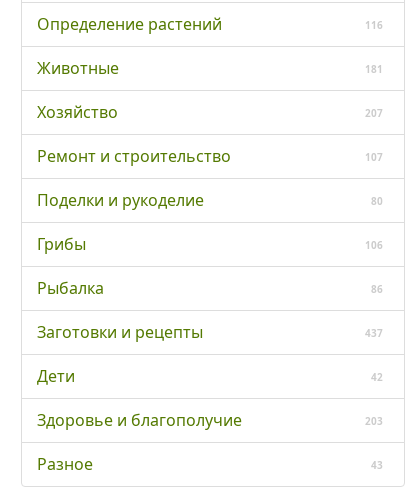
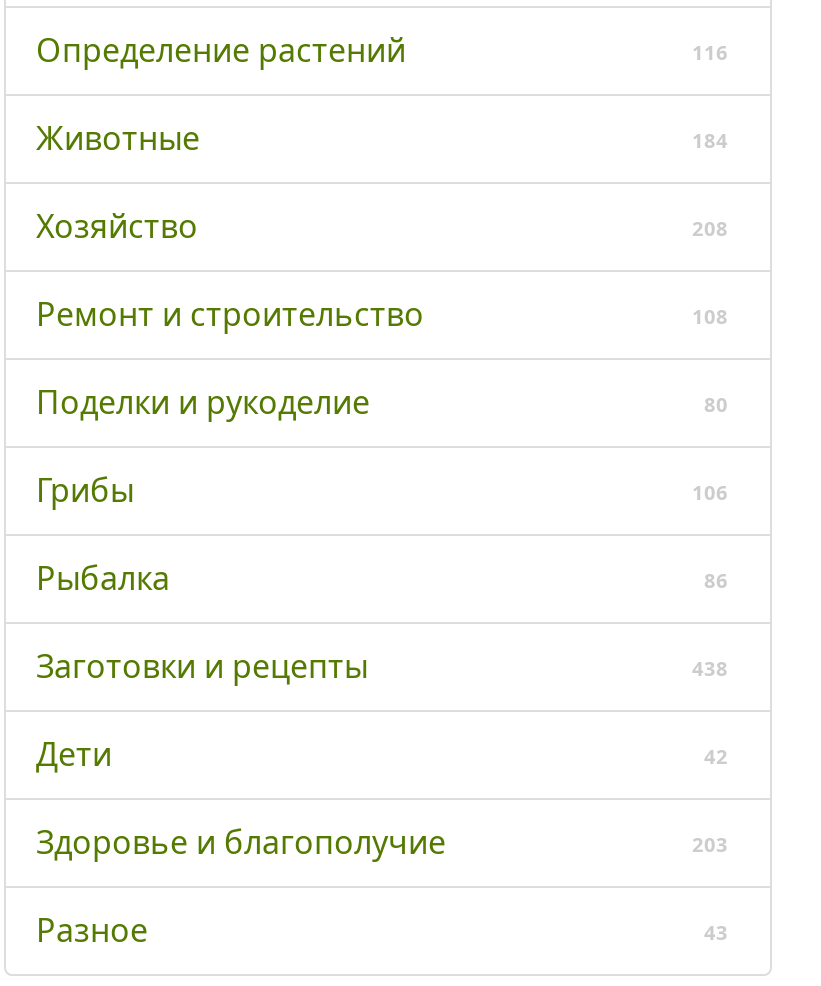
- 181
+ 184

- 207
+ 208

- 107
+ 108

- 437
+ 438
